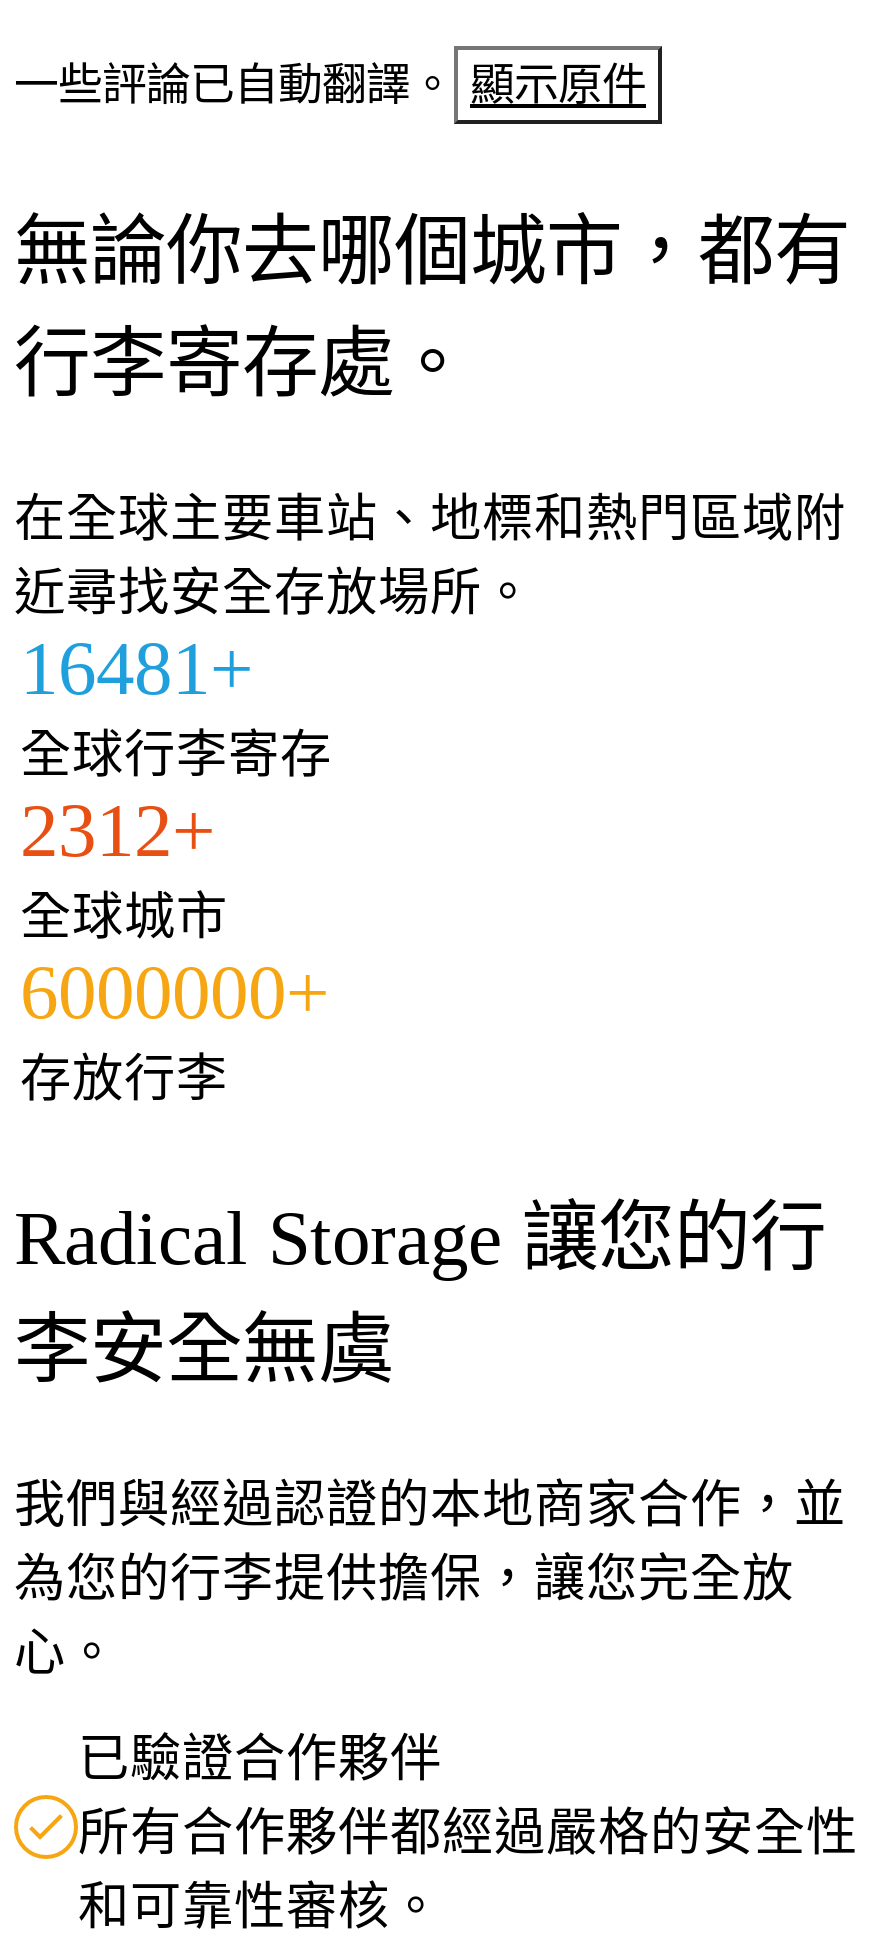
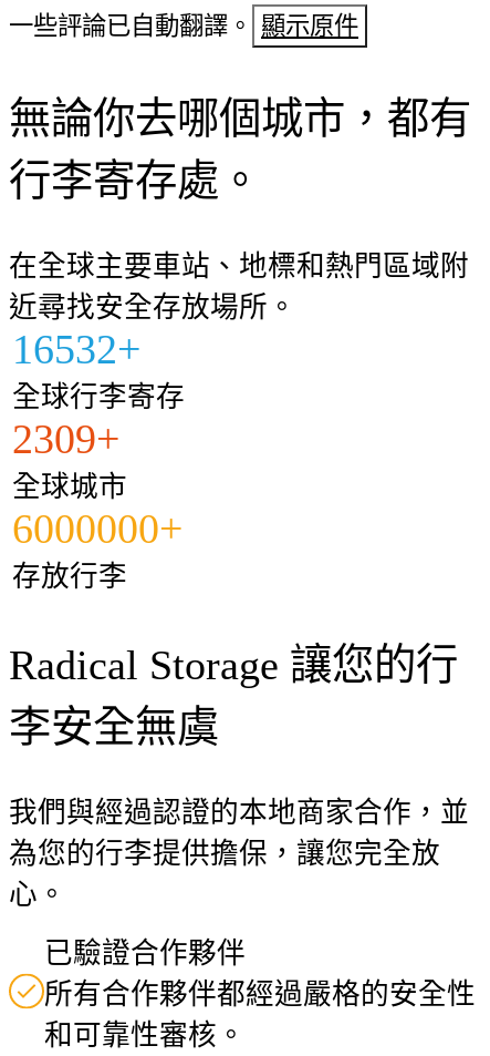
- 16481+
+ 16532+

- 2312+
+ 2309+
